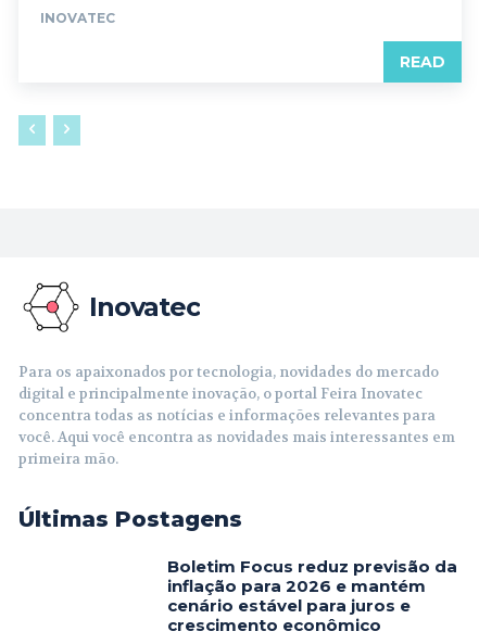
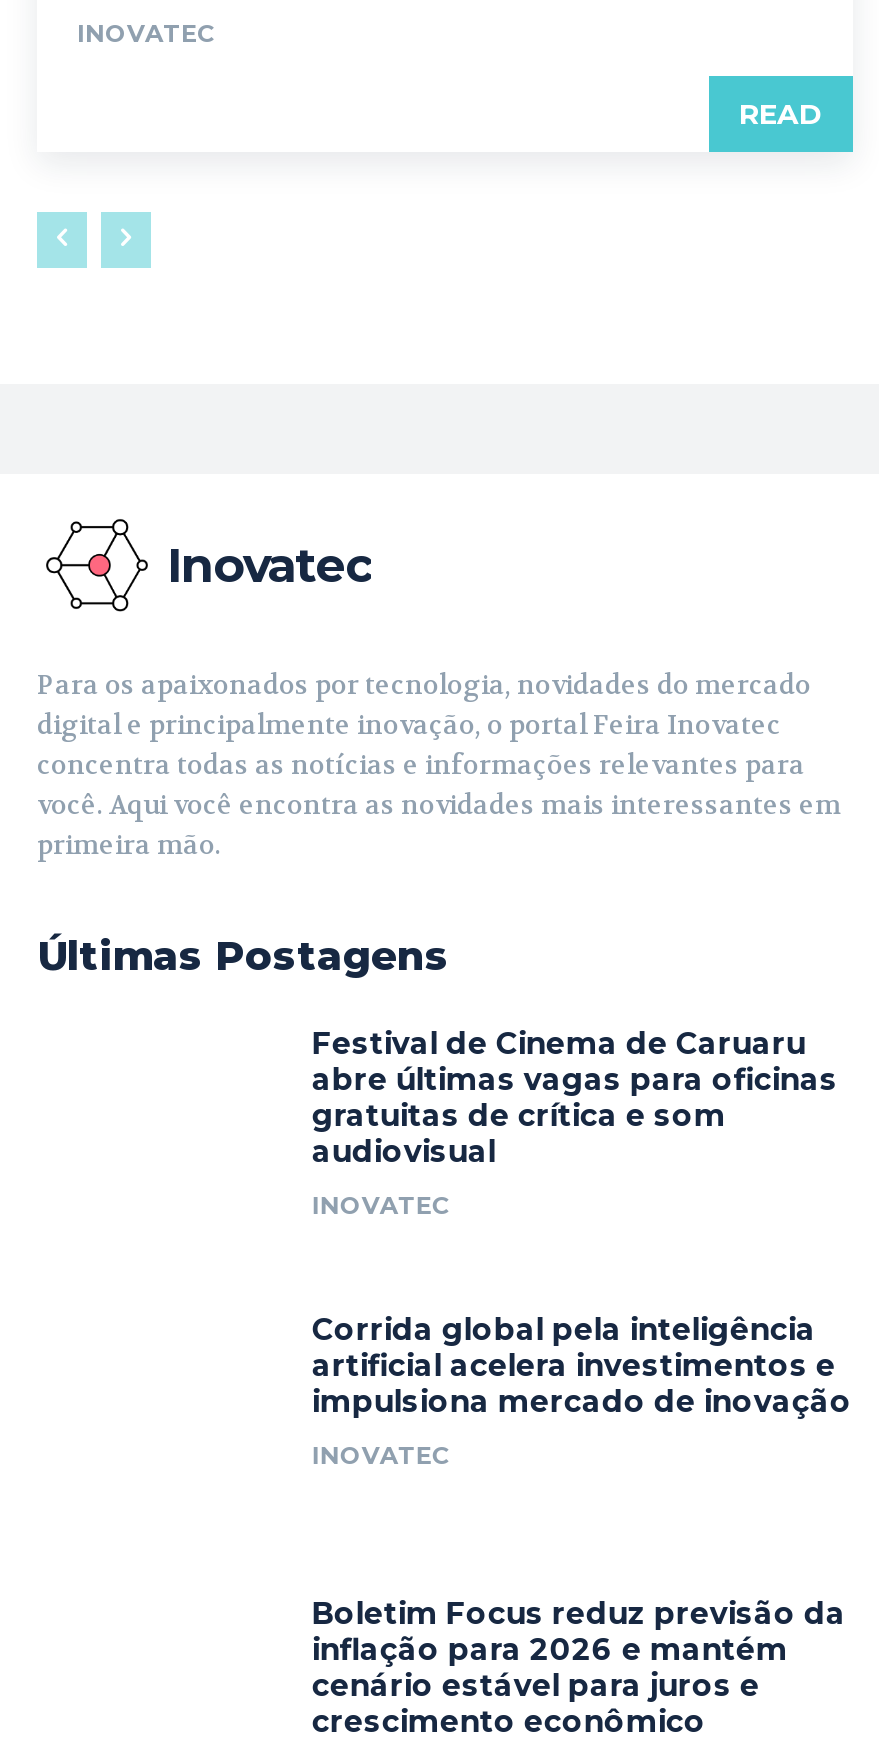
+ Festival de Cinema de Caruaru
+ abre últimas vagas para oficinas
+ gratuitas de crítica e som
+ audiovisual
+ INOVATEC
+ Corrida global pela inteligência
+ artificial acelera investimentos e
+ impulsiona mercado de inovação
+ INOVATEC
